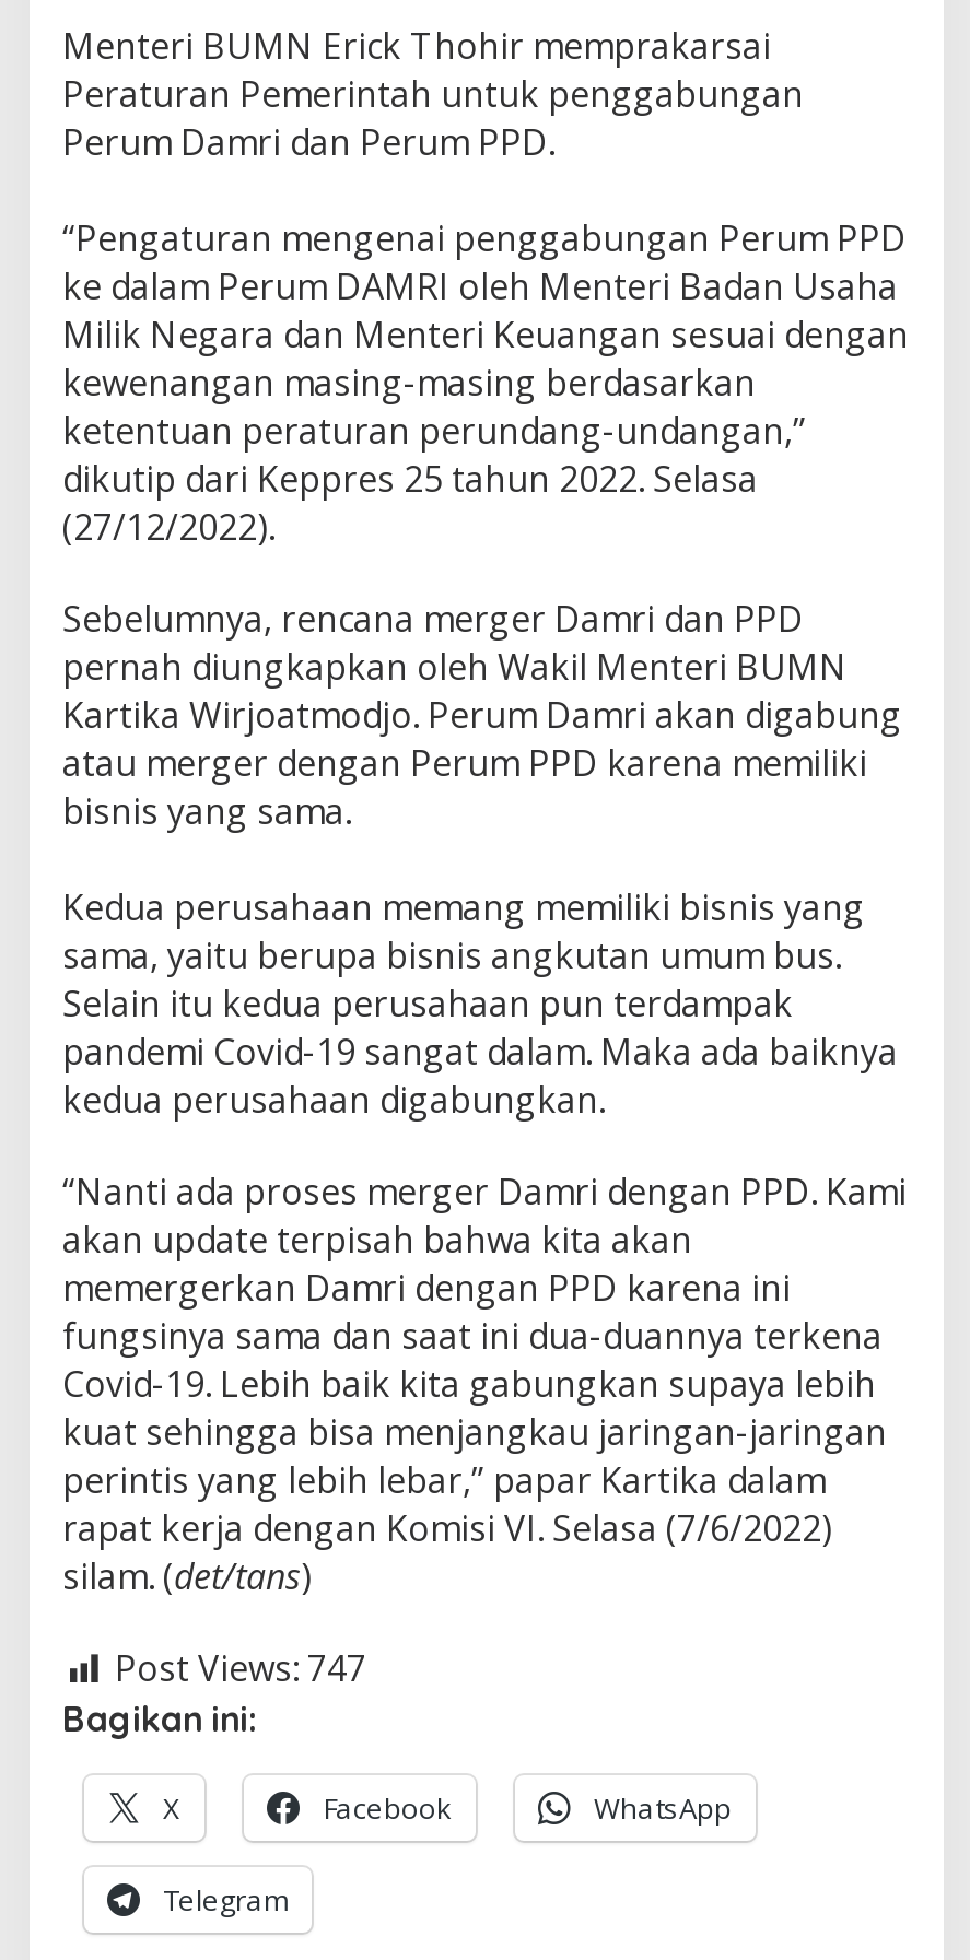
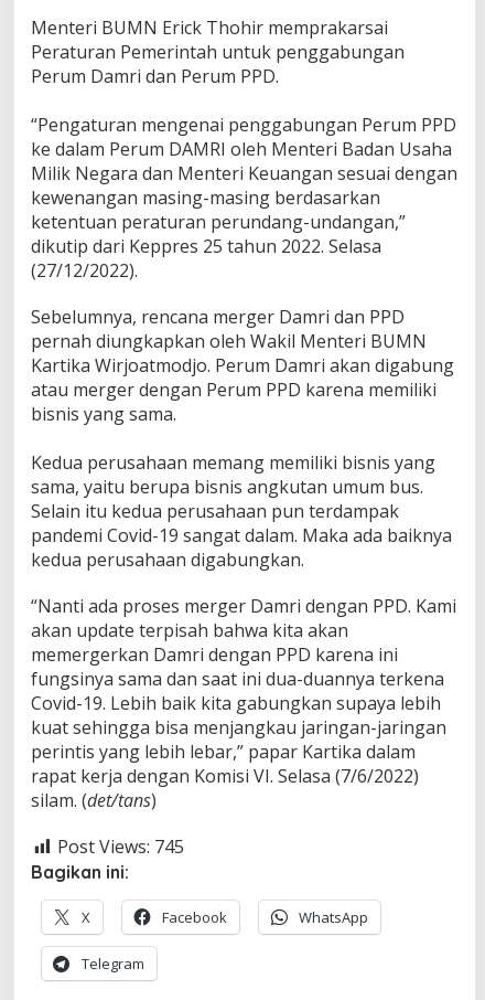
- Post Views: 747
+ Post Views: 745
